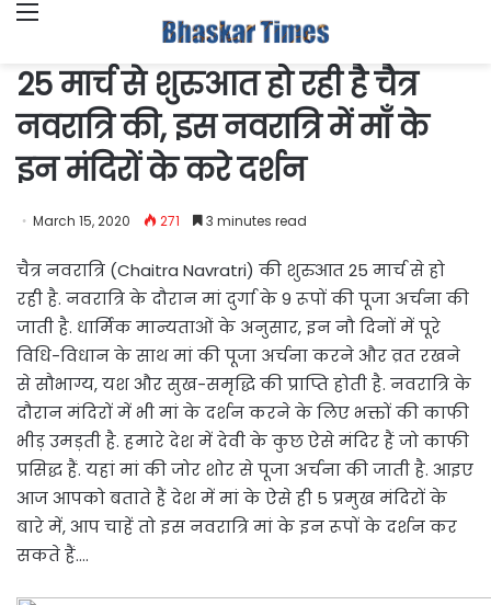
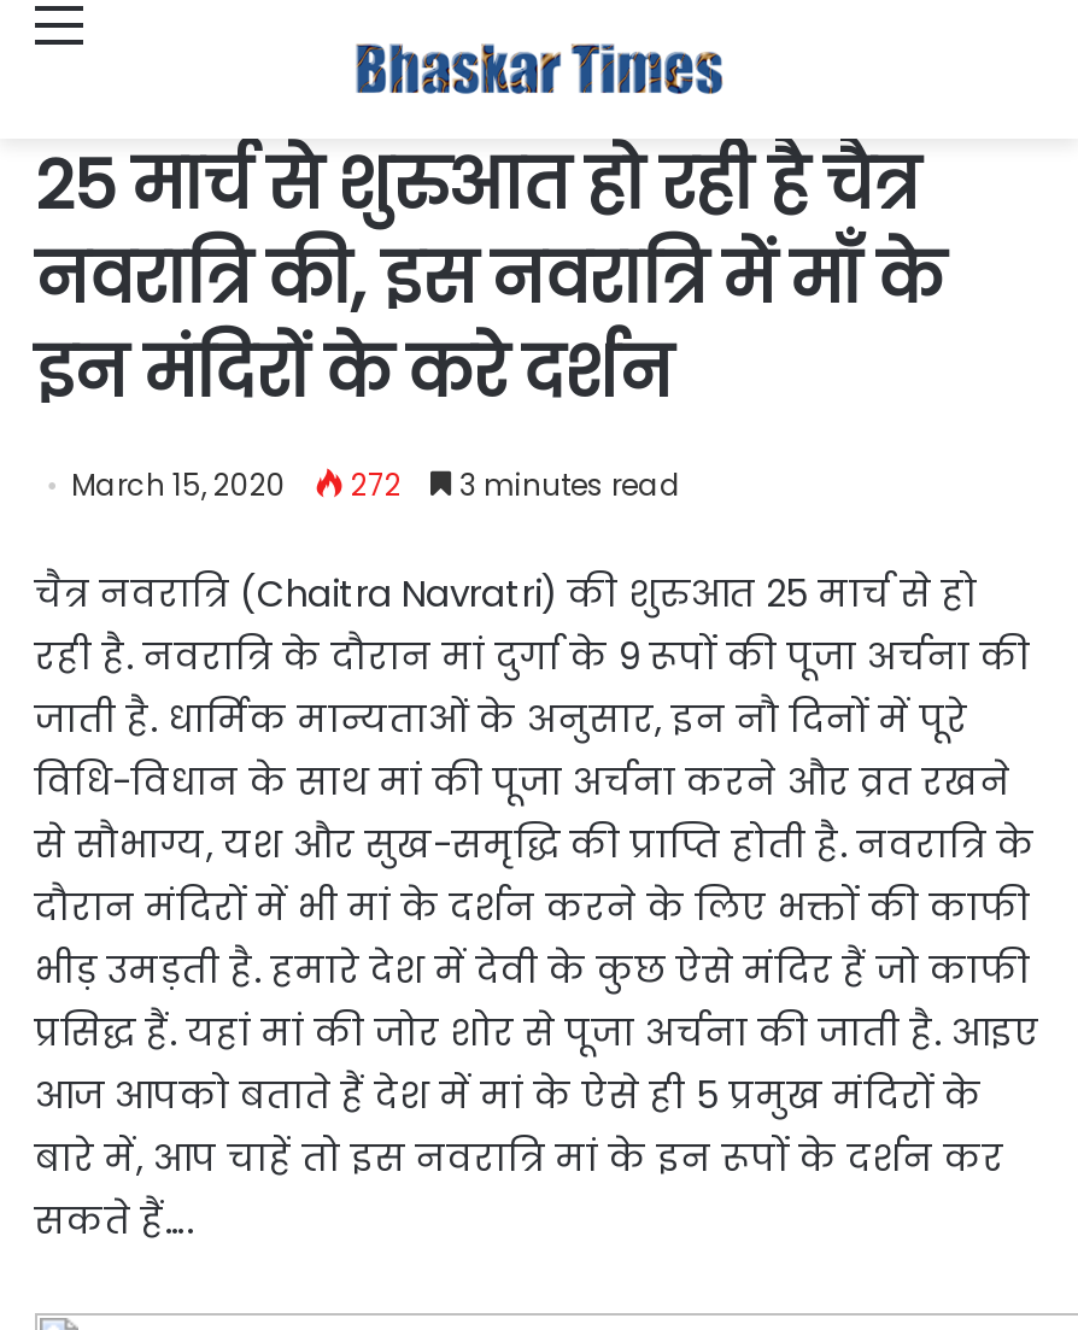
- March 15, 2020 271 3 minutes read
+ March 15, 2020 272 3 minutes read
